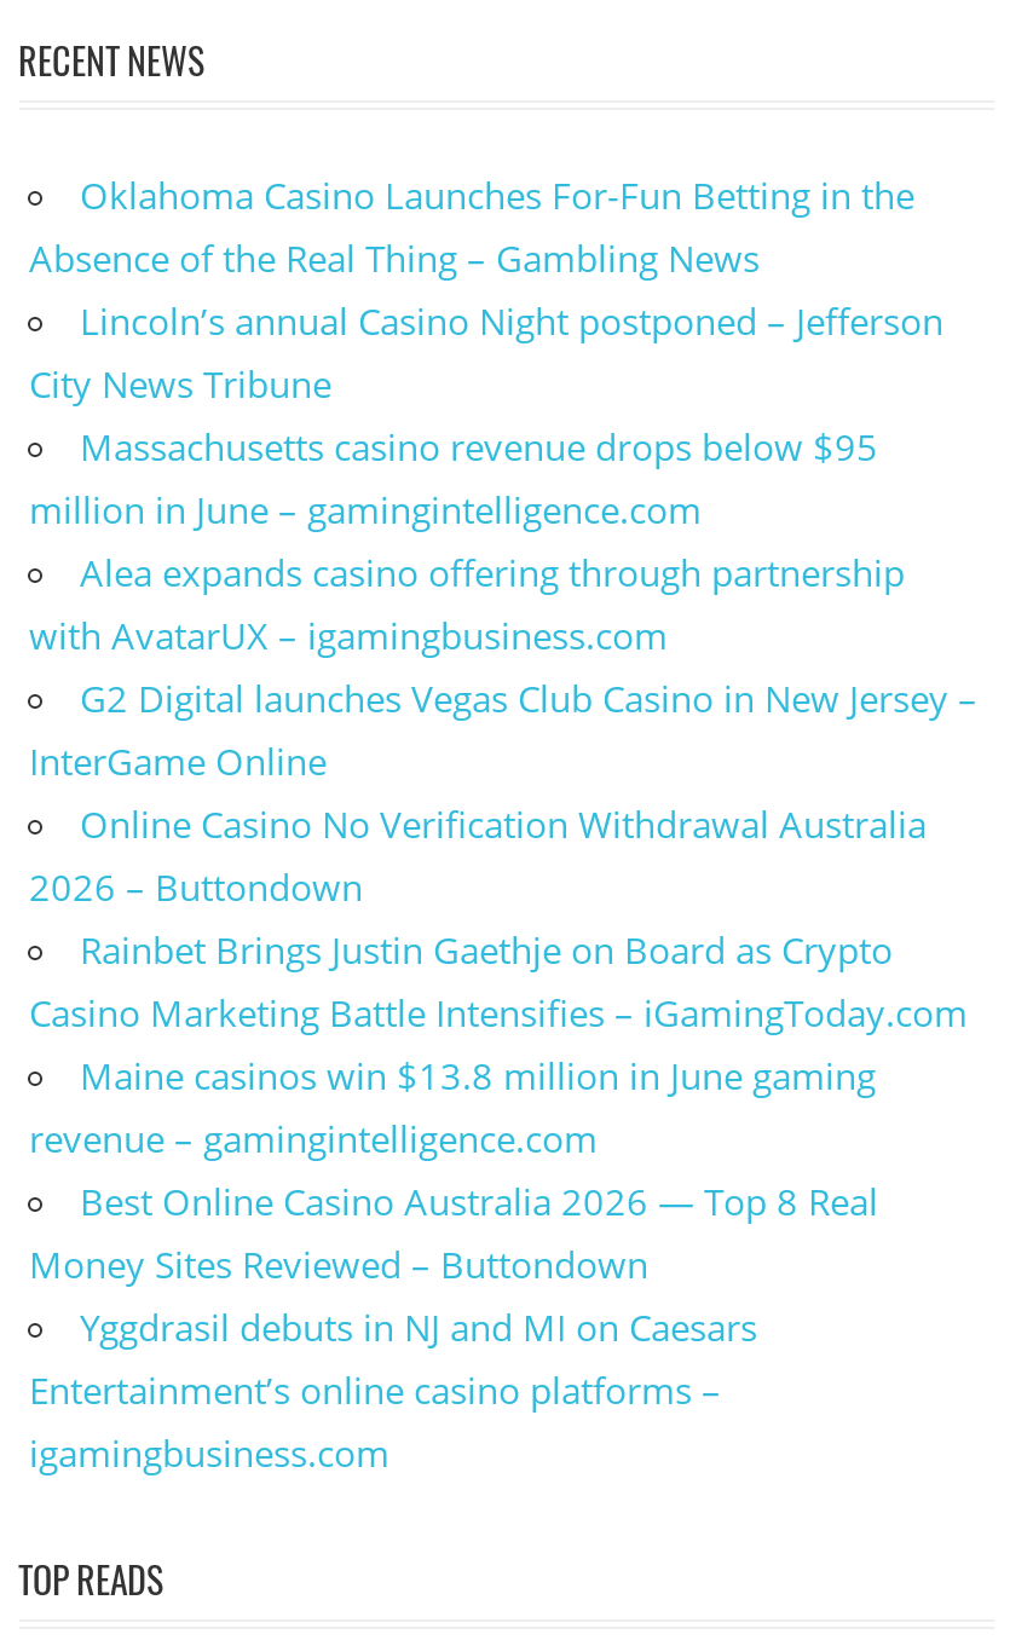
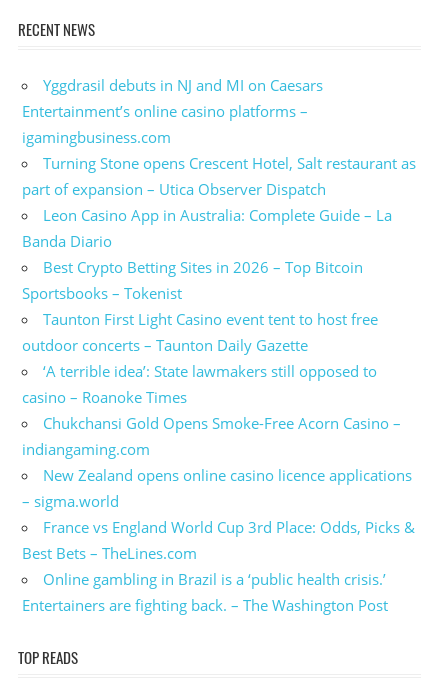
- Oklahoma Casino Launches For-Fun Betting in the
- Absence of the Real Thing – Gambling News
- Lincoln’s annual Casino Night postponed – Jefferson
- City News Tribune
- Massachusetts casino revenue drops below $95
- million in June – gamingintelligence.com
- Alea expands casino offering through partnership
- with AvatarUX – igamingbusiness.com
- G2 Digital launches Vegas Club Casino in New Jersey –
- InterGame Online
- Online Casino No Verification Withdrawal Australia
- 2026 – Buttondown
- Rainbet Brings Justin Gaethje on Board as Crypto
- Casino Marketing Battle Intensifies – iGamingToday.com
- Maine casinos win $13.8 million in June gaming
- revenue – gamingintelligence.com
- Best Online Casino Australia 2026 — Top 8 Real
- Money Sites Reviewed – Buttondown

moved up: Yggdrasil debuts in NJ and MI on Caesars | Entertainment’s online casino platforms – | igamingbusiness.com

+ Turning Stone opens Crescent Hotel, Salt restaurant as
+ part of expansion – Utica Observer Dispatch
+ Leon Casino App in Australia: Complete Guide – La
+ Banda Diario
+ Best Crypto Betting Sites in 2026 – Top Bitcoin
+ Sportsbooks – Tokenist
+ Taunton First Light Casino event tent to host free
+ outdoor concerts – Taunton Daily Gazette
+ ‘A terrible idea’: State lawmakers still opposed to
+ casino – Roanoke Times
+ Chukchansi Gold Opens Smoke-Free Acorn Casino –
+ indiangaming.com
+ New Zealand opens online casino licence applications
+ – sigma.world
+ France vs England World Cup 3rd Place: Odds, Picks &
+ Best Bets – TheLines.com
+ Online gambling in Brazil is a ‘public health crisis.’
+ Entertainers are fighting back. – The Washington Post
